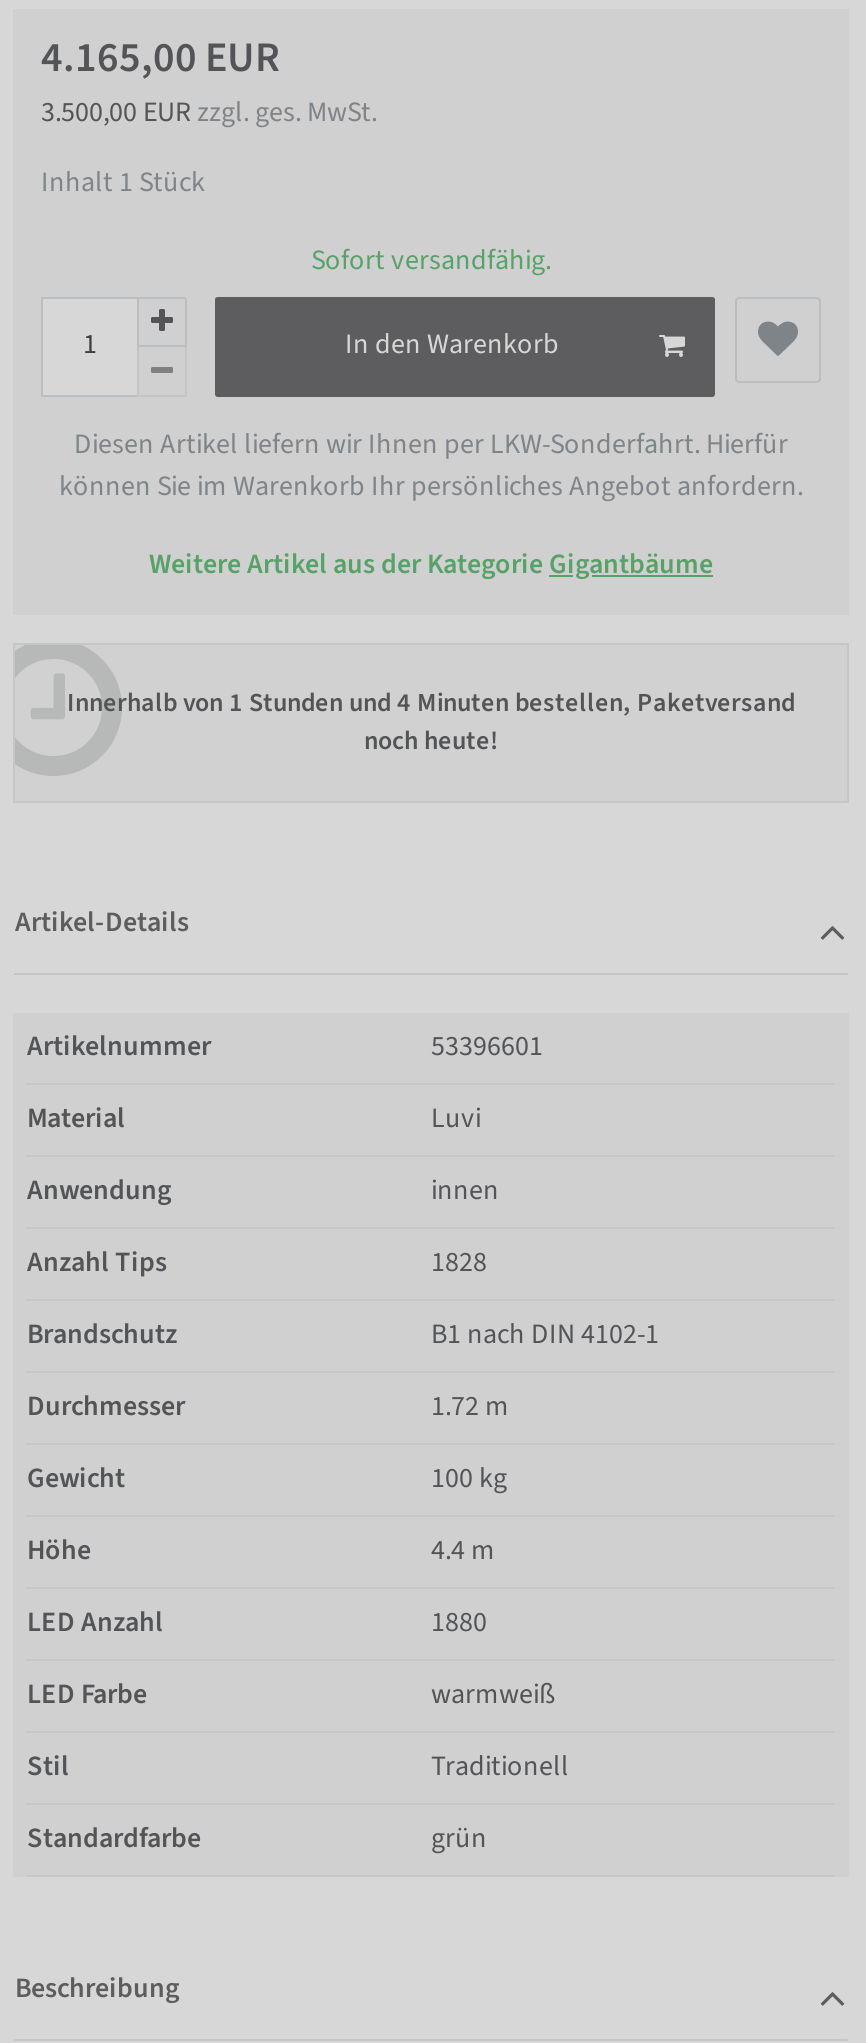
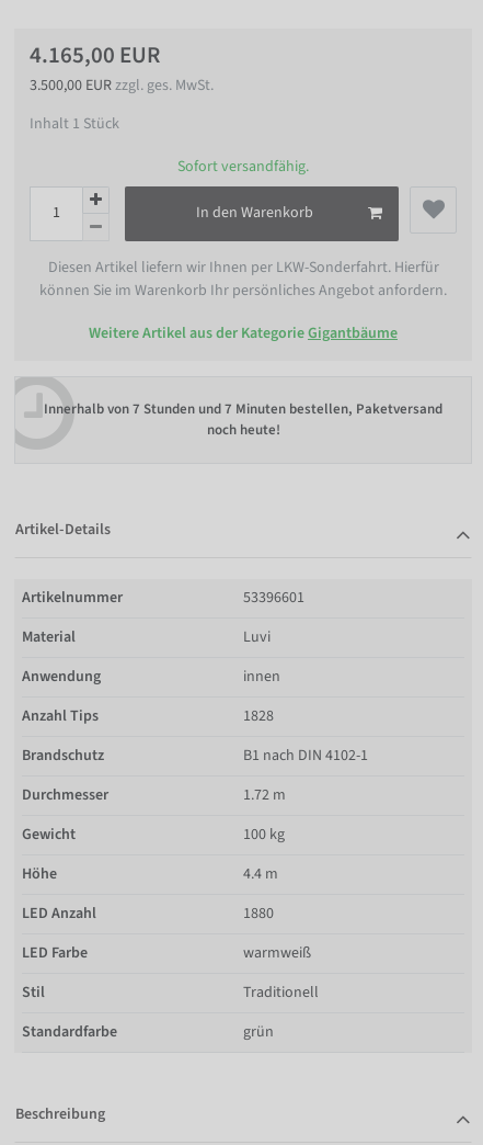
- Innerhalb von 1 Stunden und 4 Minuten bestellen, Paketversand
+ Innerhalb von 7 Stunden und 7 Minuten bestellen, Paketversand
